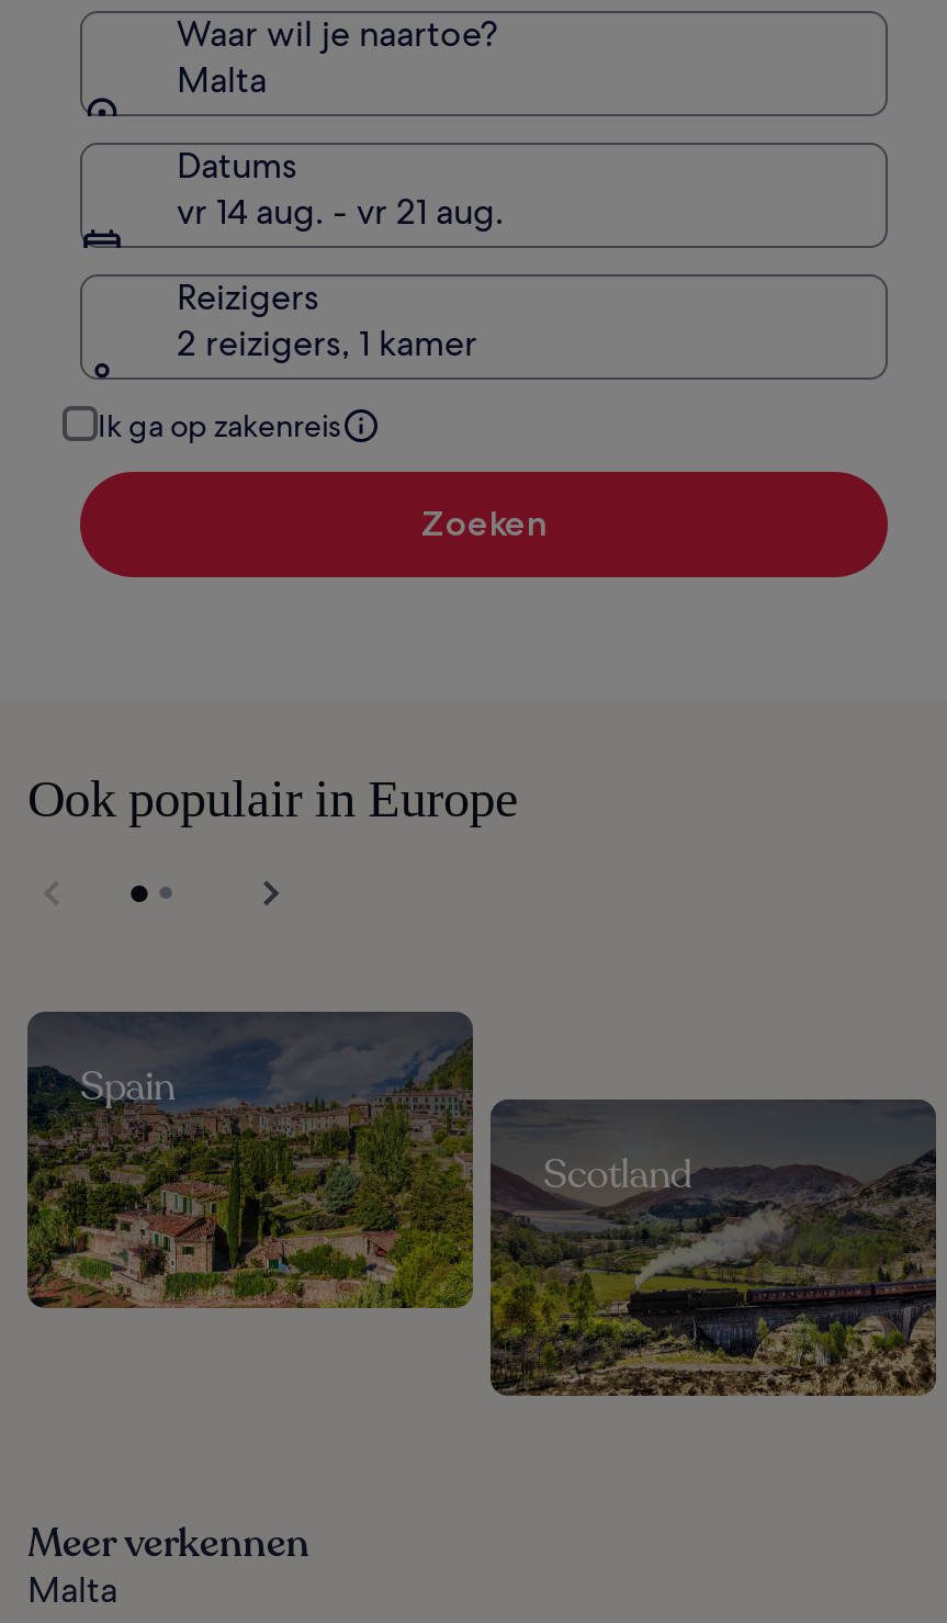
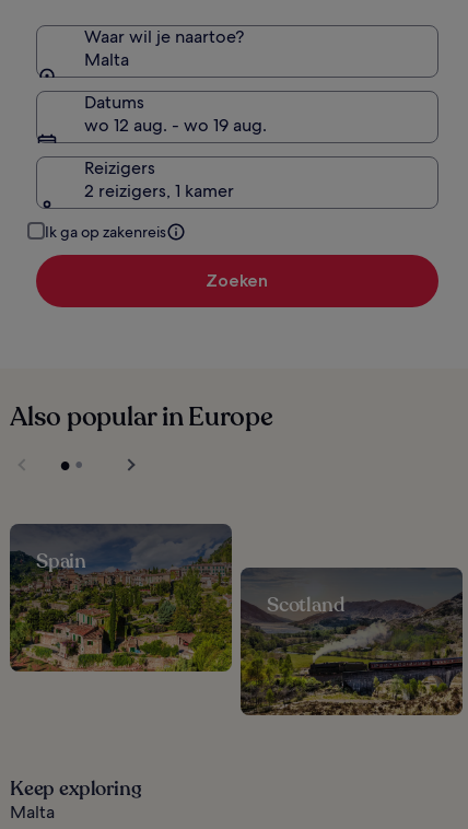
- vr 14 aug. - vr 21 aug.
+ wo 12 aug. - wo 19 aug.

- Ook populair in Europe
+ Also popular in Europe

- Meer verkennen
+ Keep exploring
